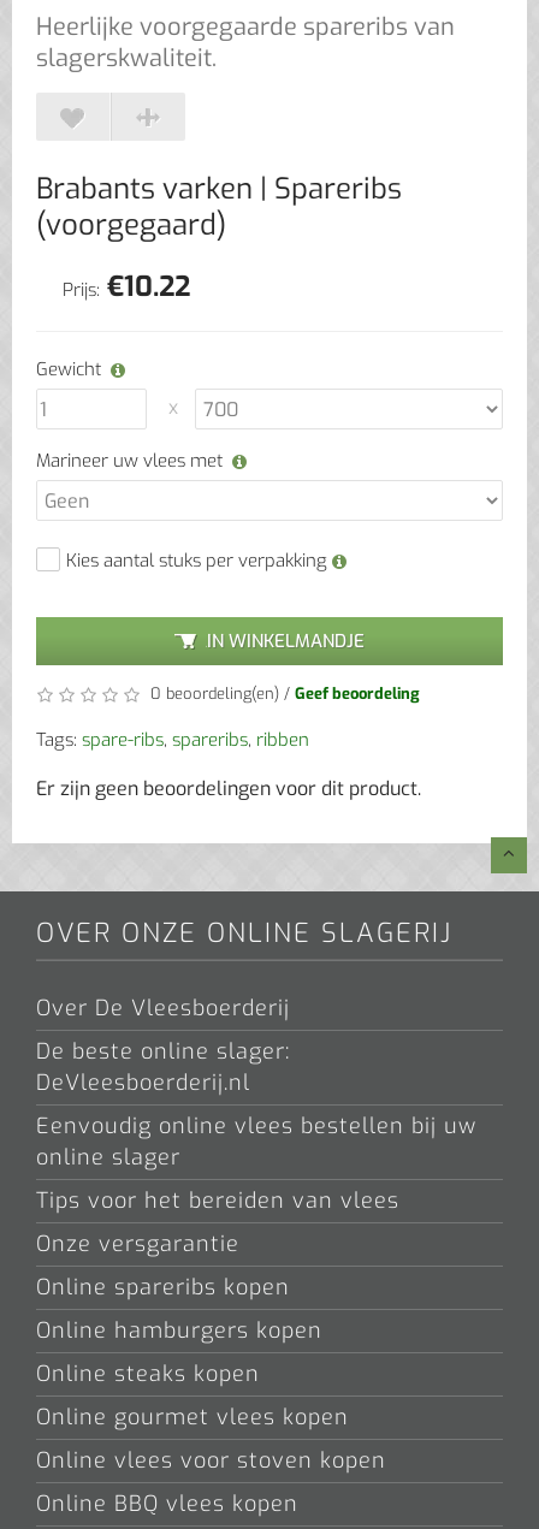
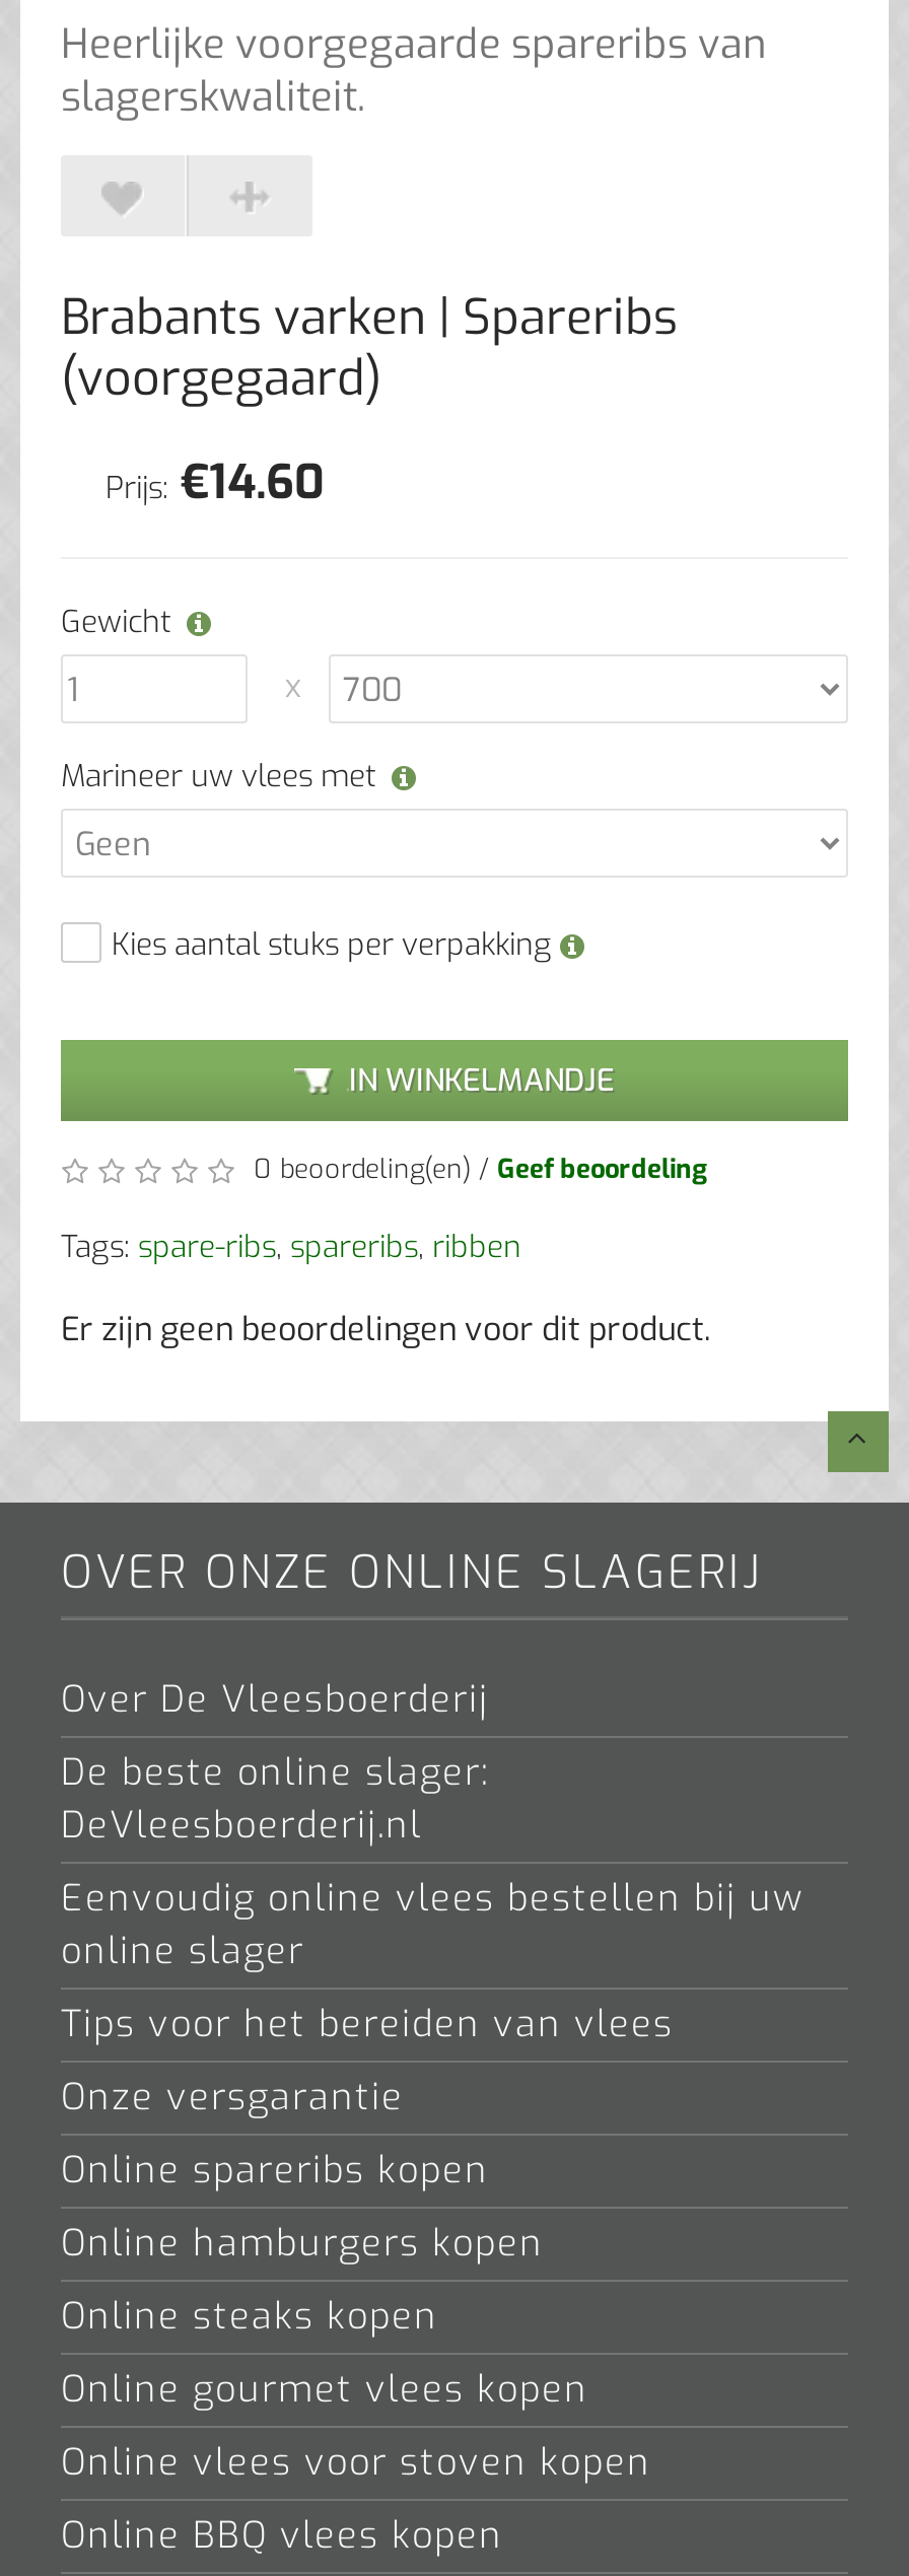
- Prijs: €10.22
+ Prijs: €14.60
